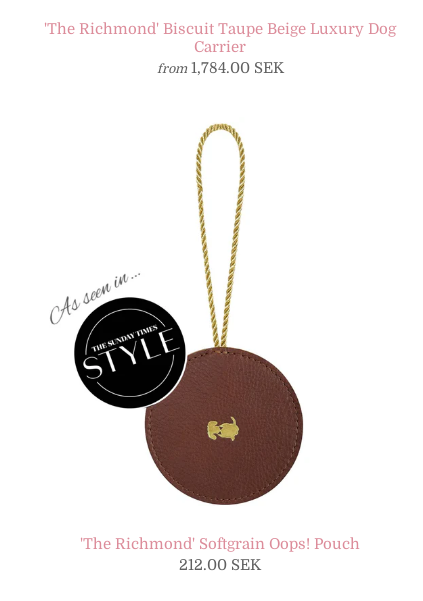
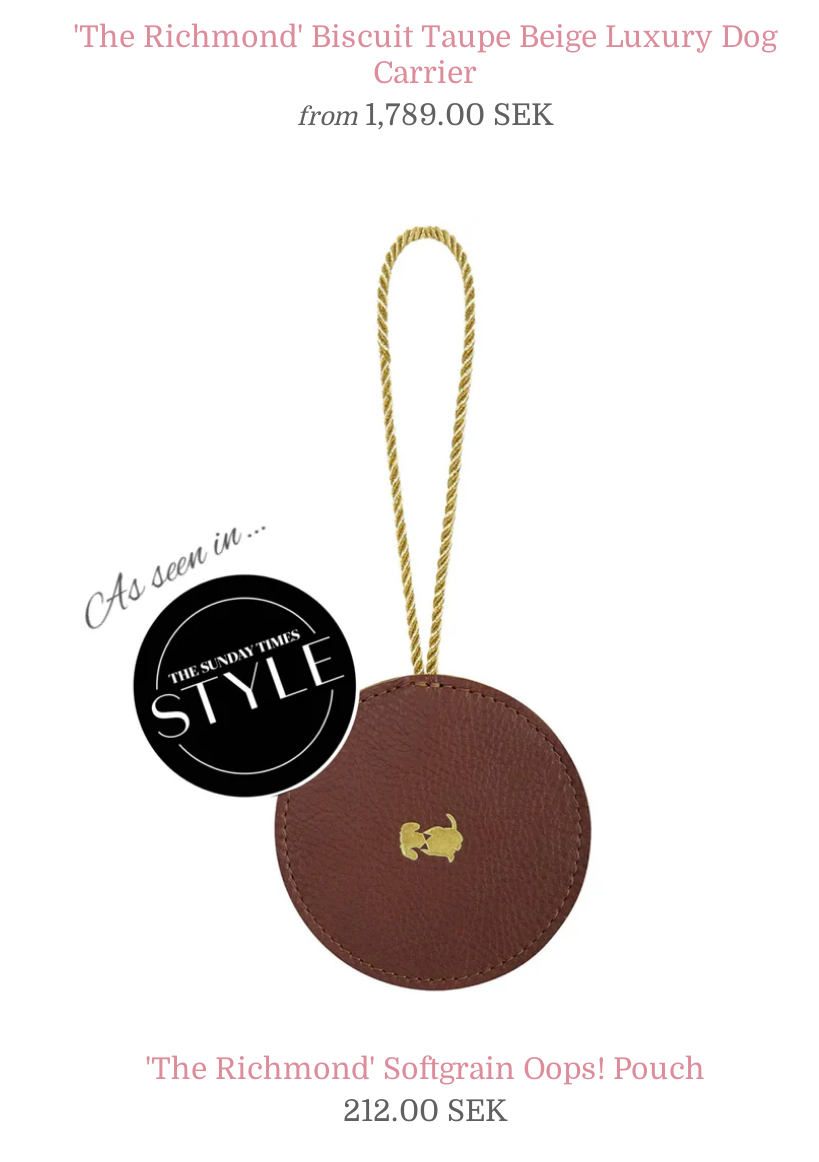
- from 1,784.00 SEK
+ from 1,789.00 SEK
